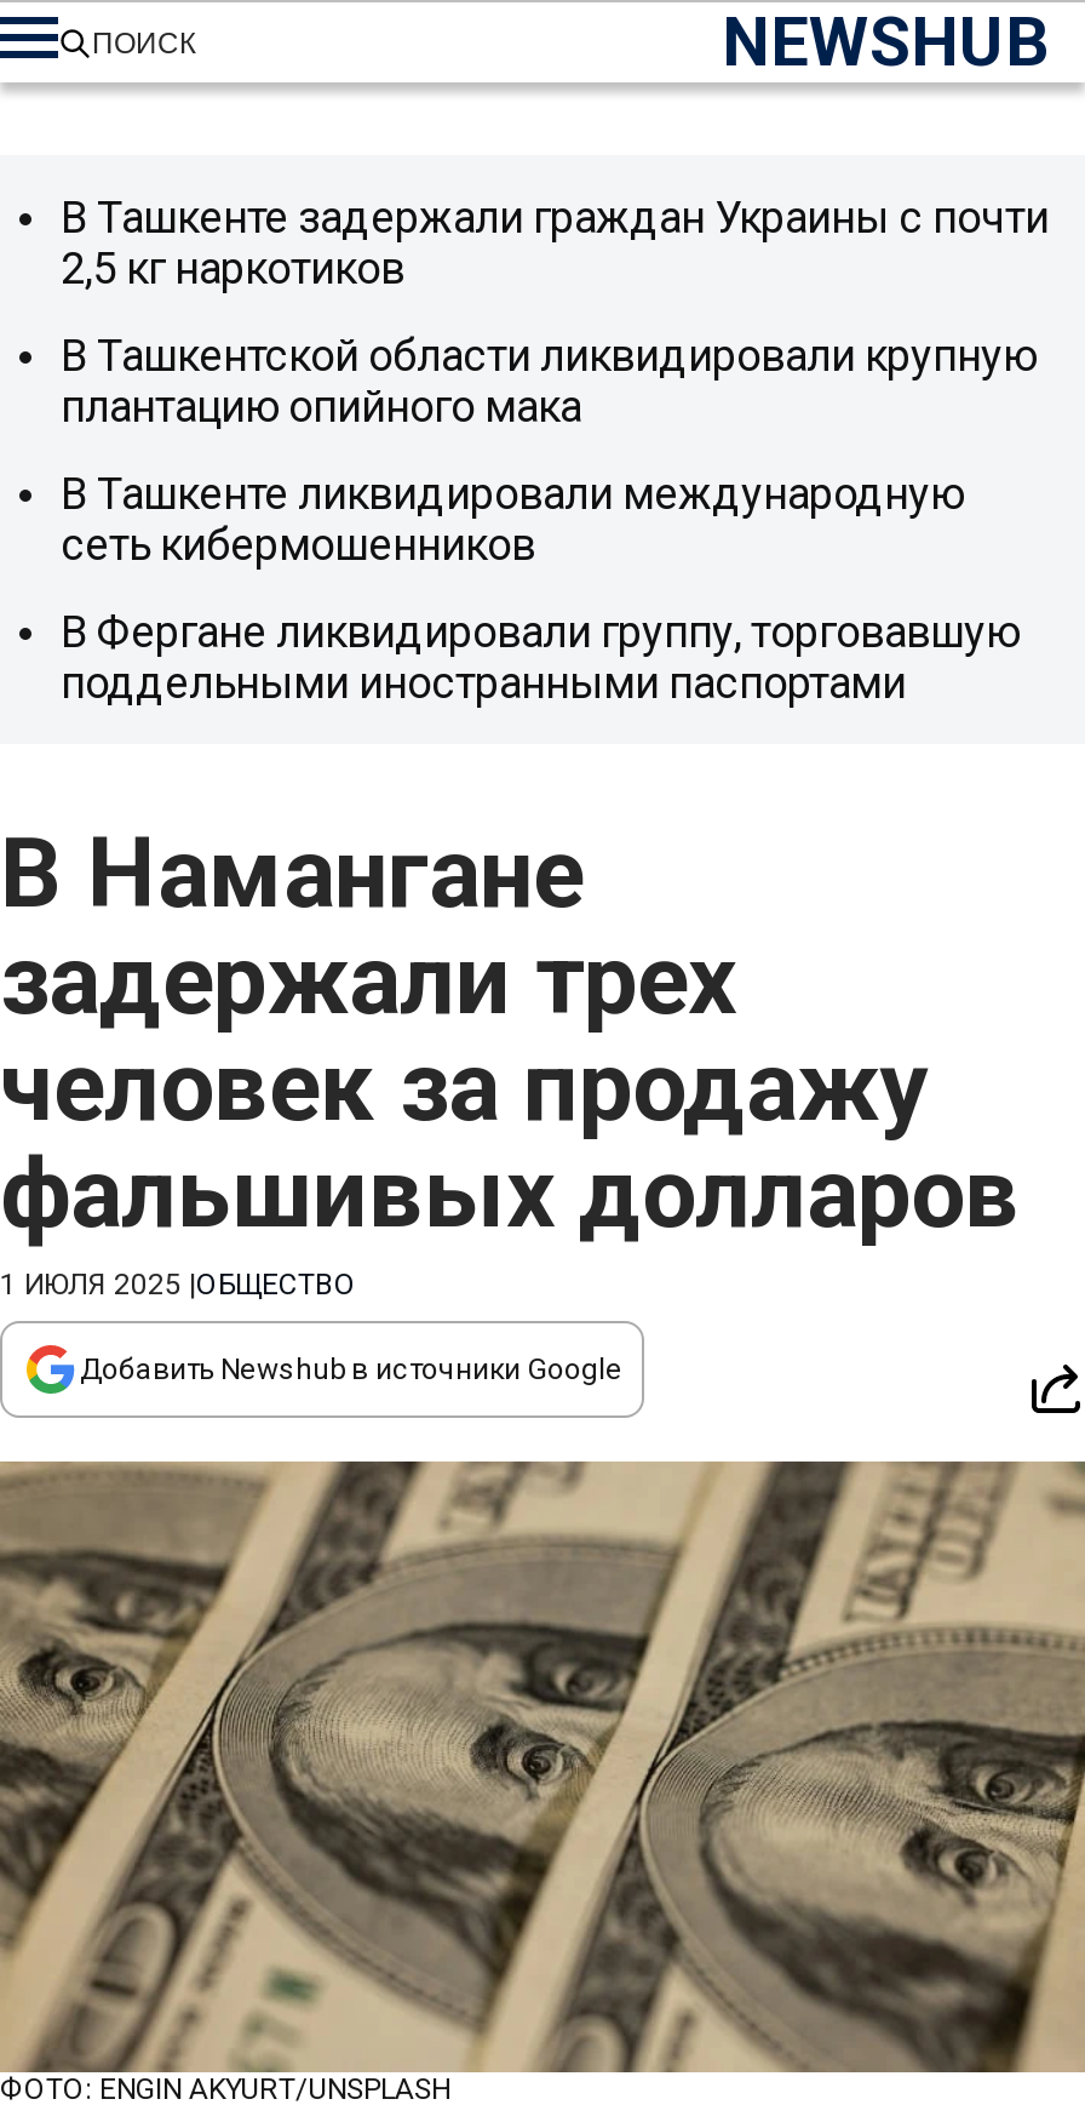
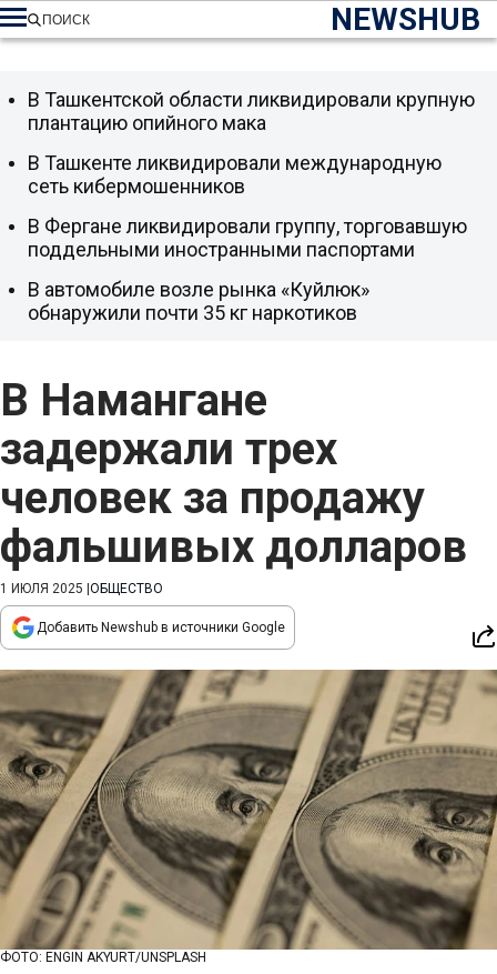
- В Ташкенте задержали граждан Украины с почти
- 2,5 кг наркотиков

moved up: В Ташкентской области ликвидировали крупную | плантацию опийного мака | В Ташкенте ликвидировали международную | сеть кибермошенников | В Фергане ликвидировали группу, торговавшую | поддельными иностранными паспортами

+ В автомобиле возле рынка «Куйлюк»
+ обнаружили почти 35 кг наркотиков
